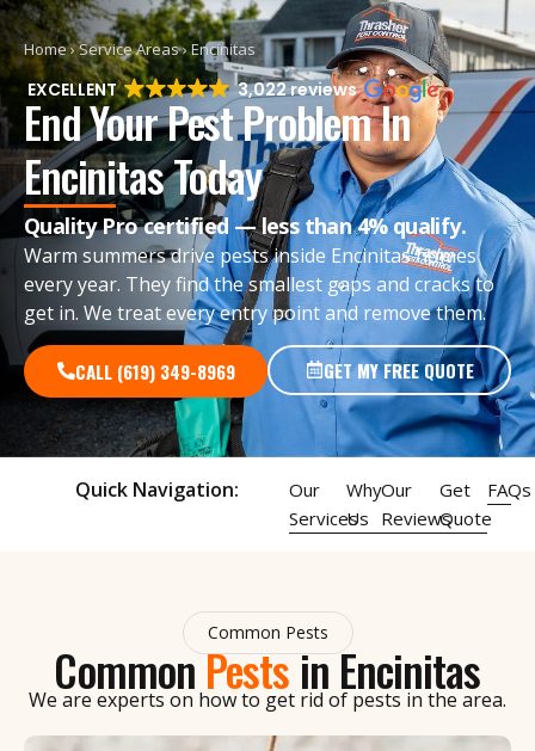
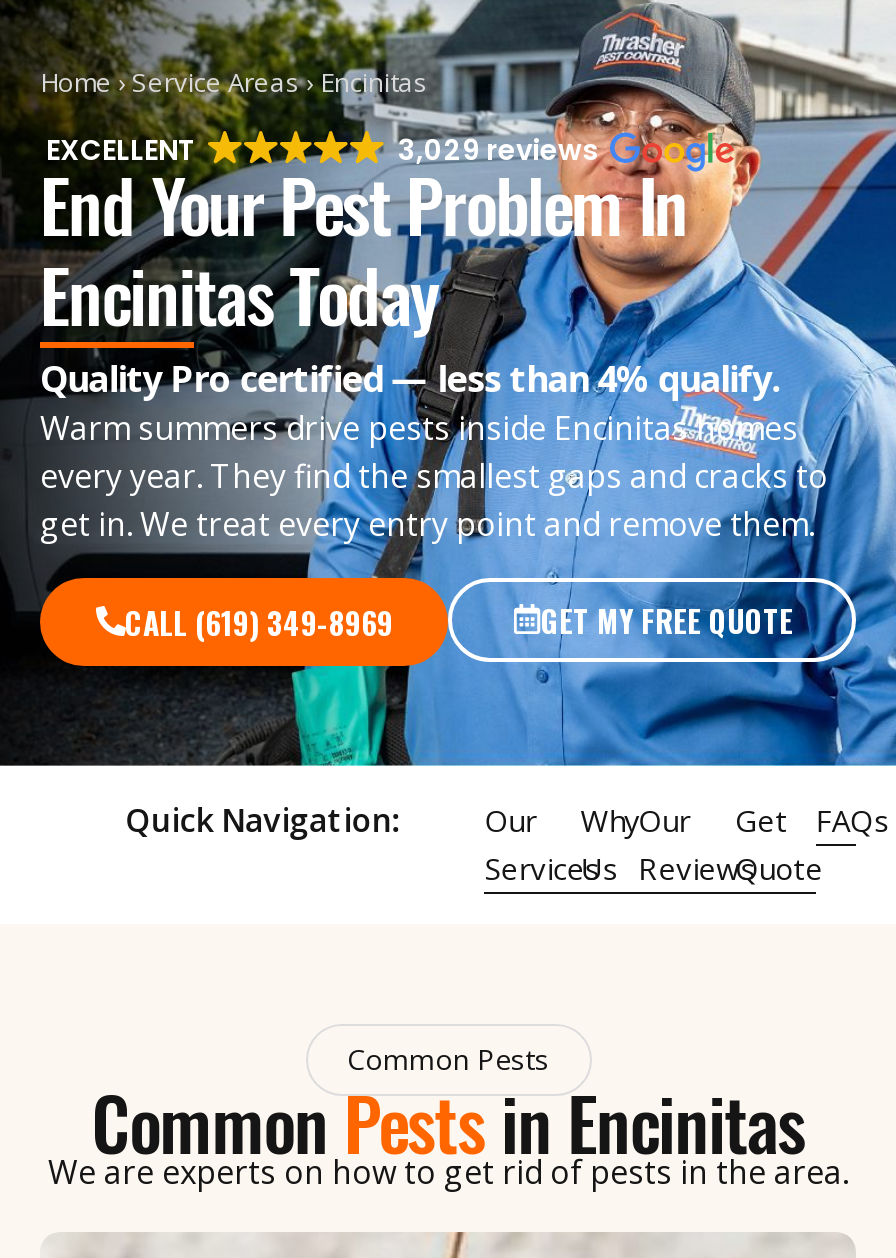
- 3,022 reviews
+ 3,029 reviews
